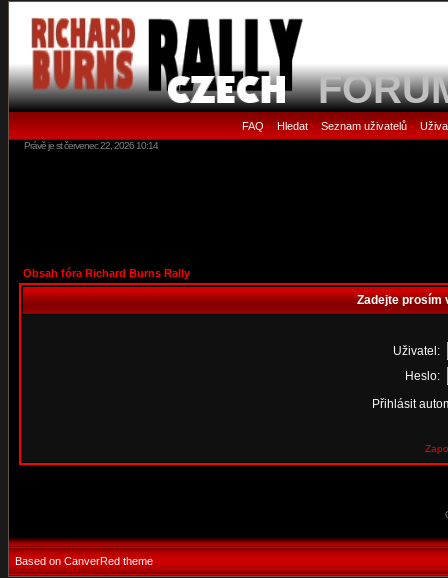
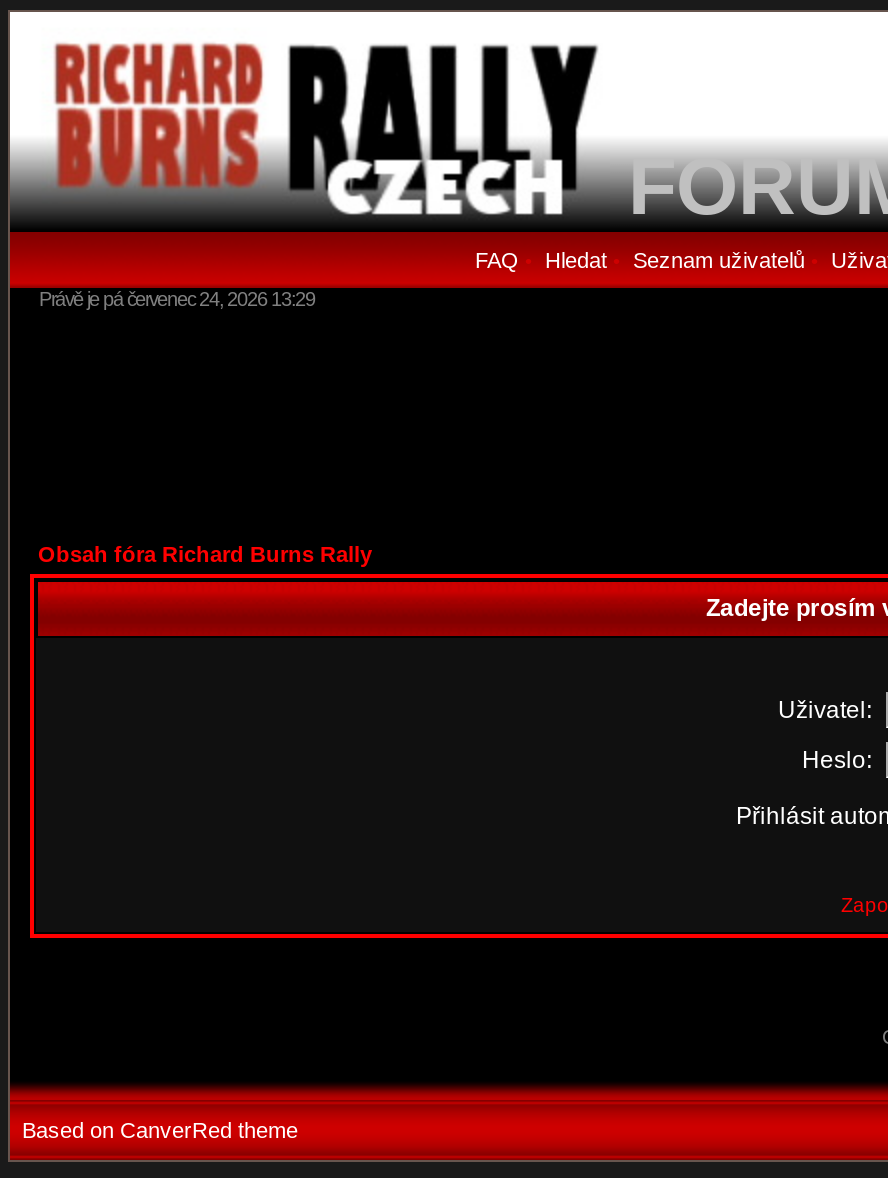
- Právě je st červenec 22, 2026 10:14
+ Právě je pá červenec 24, 2026 13:29
